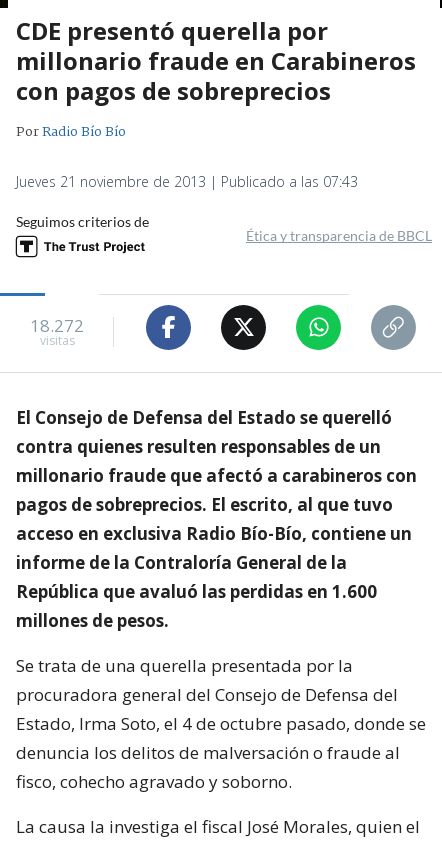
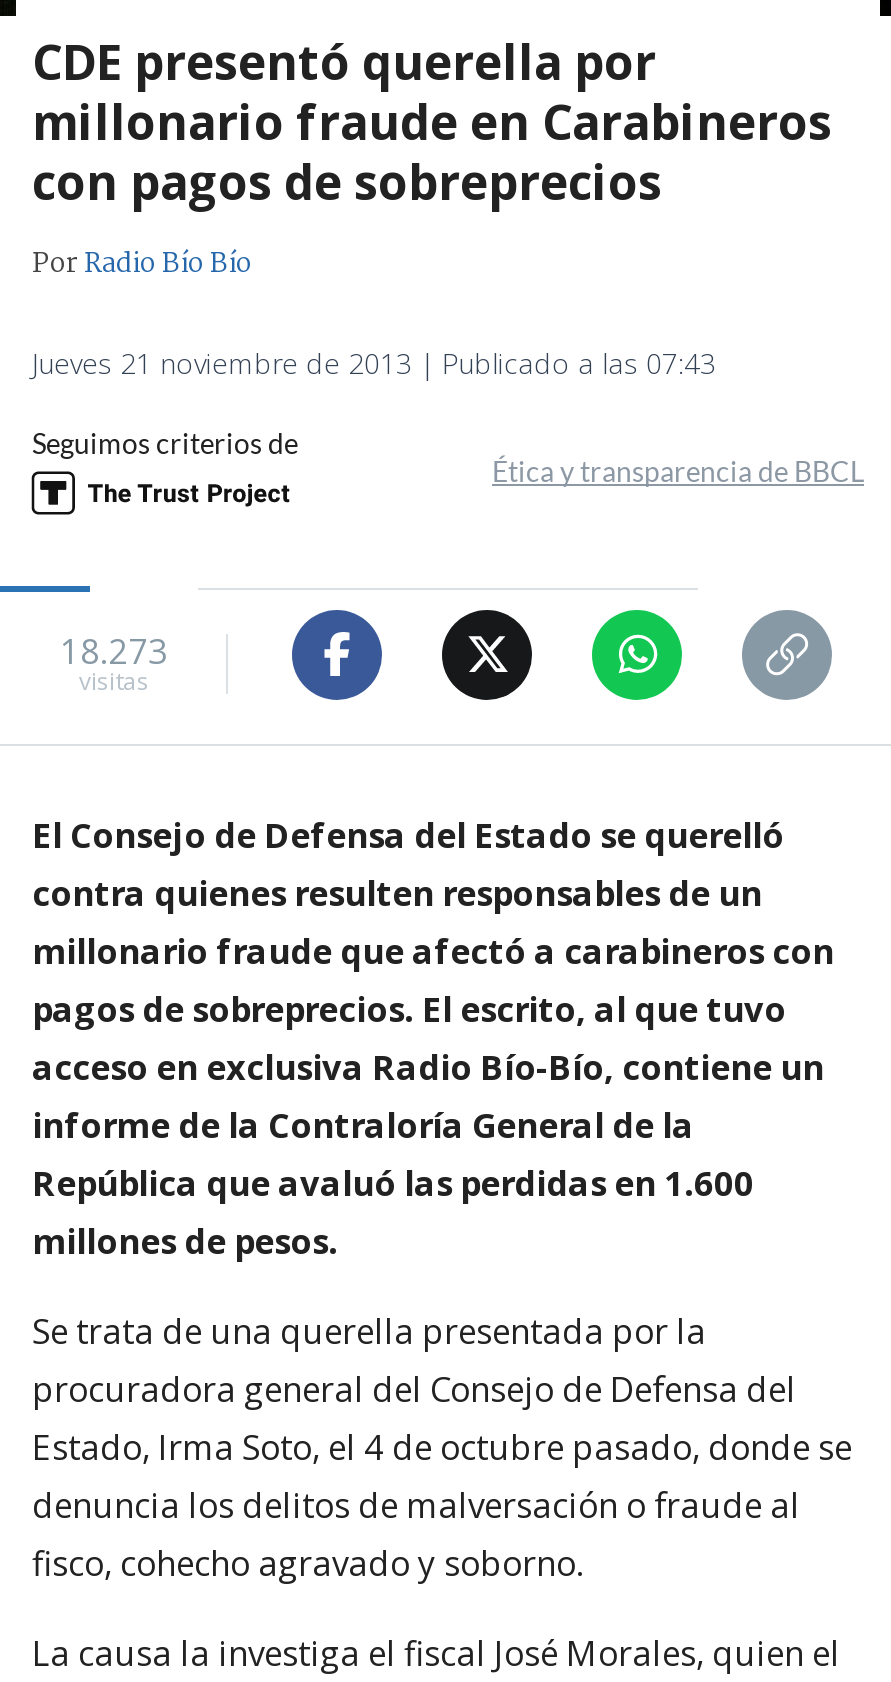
- 18.272
+ 18.273
